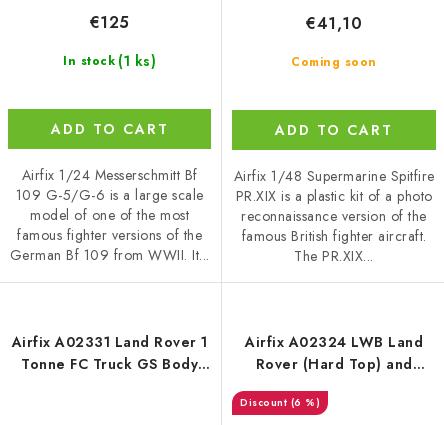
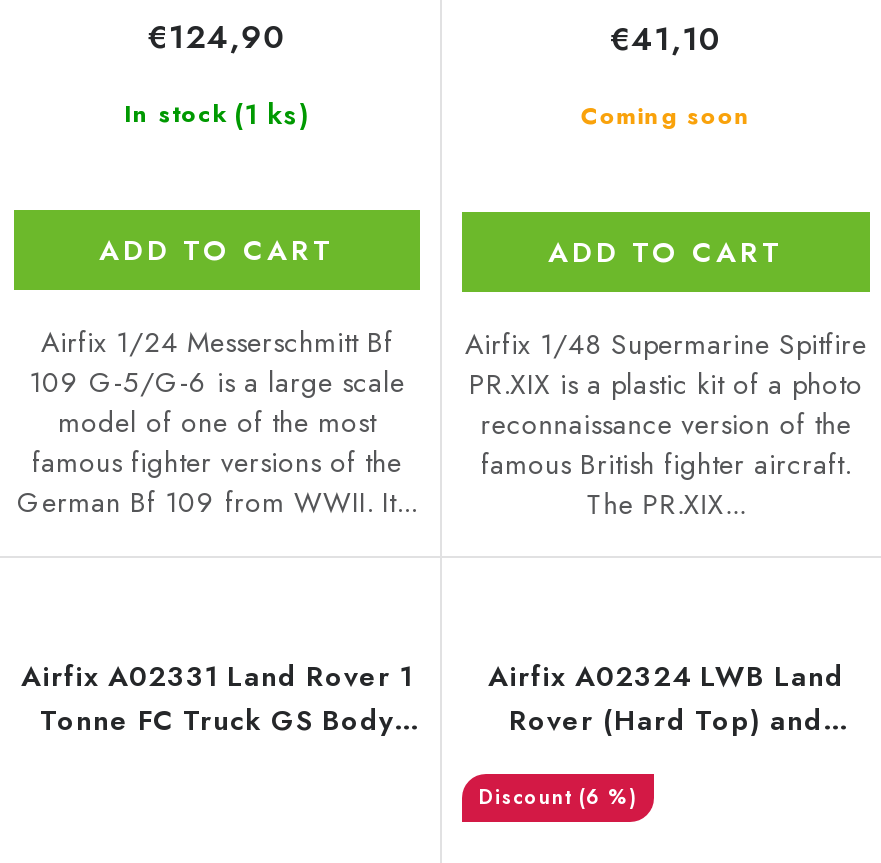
- €125
+ €124,90
